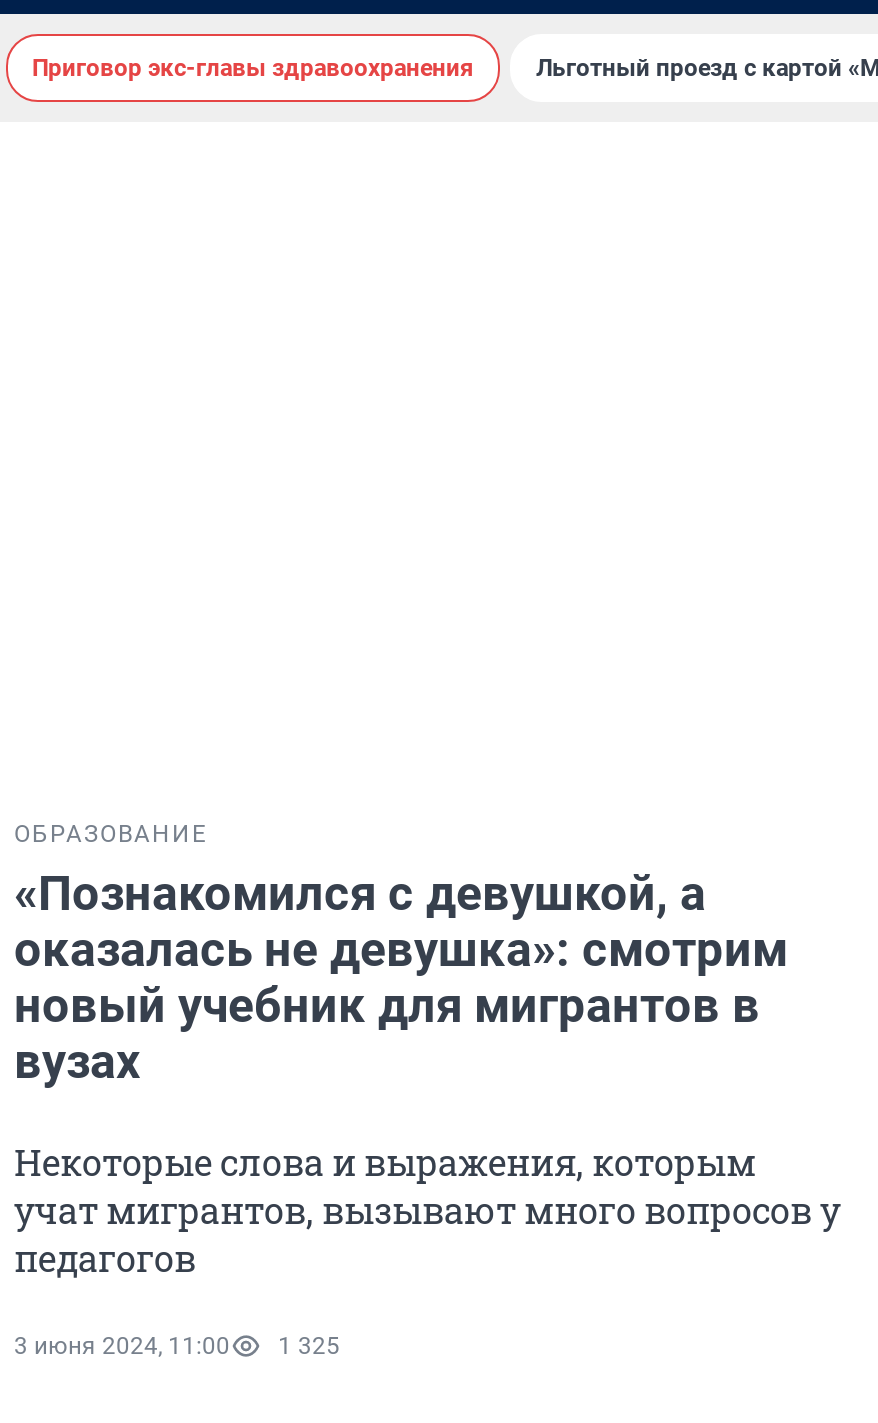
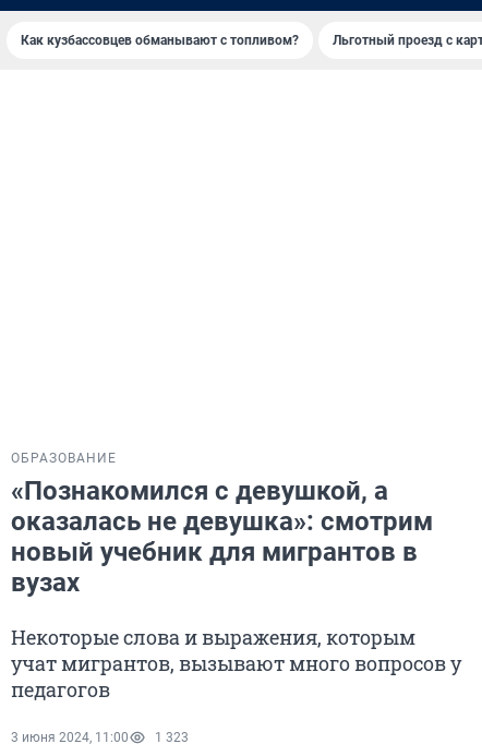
- Приговор экс-главы здравоохранения
+ Как кузбассовцев обманывают с топливом?

- 1 325
+ 1 323
